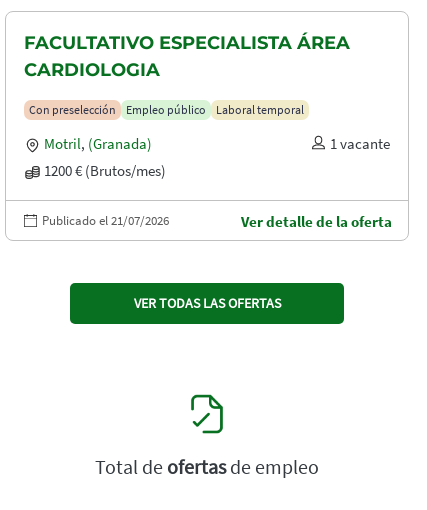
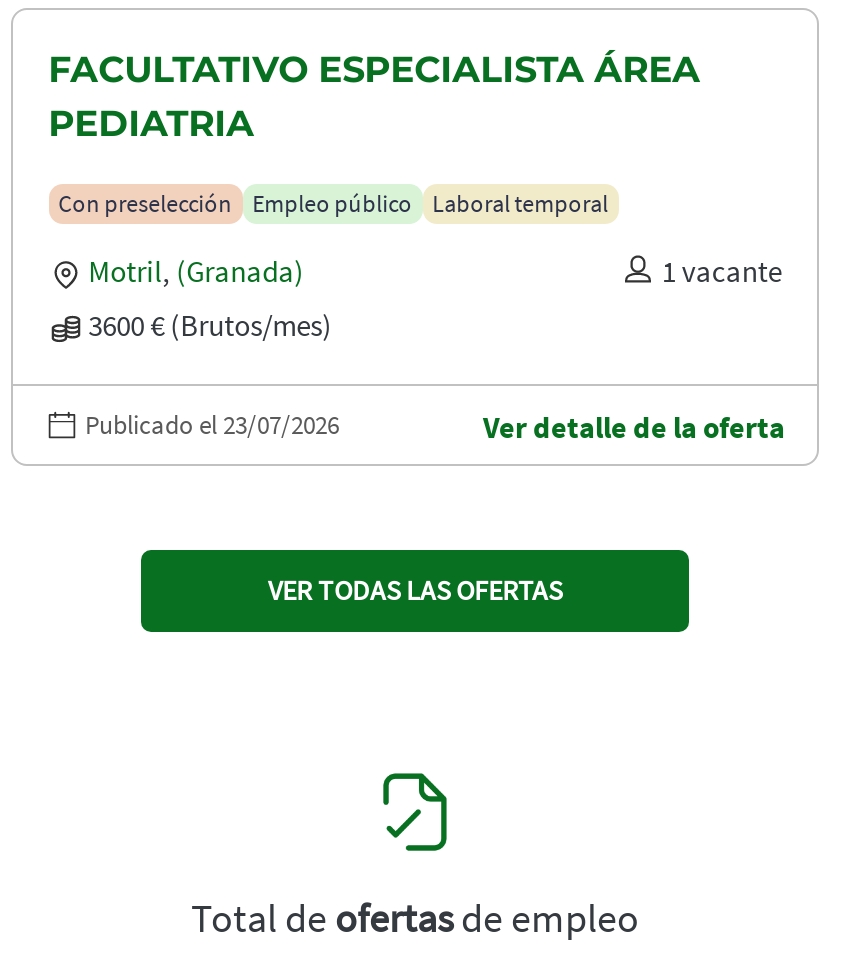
- CARDIOLOGIA
+ PEDIATRIA

- 1200 € (Brutos/mes)
+ 3600 € (Brutos/mes)

- Publicado el 21/07/2026
+ Publicado el 23/07/2026
